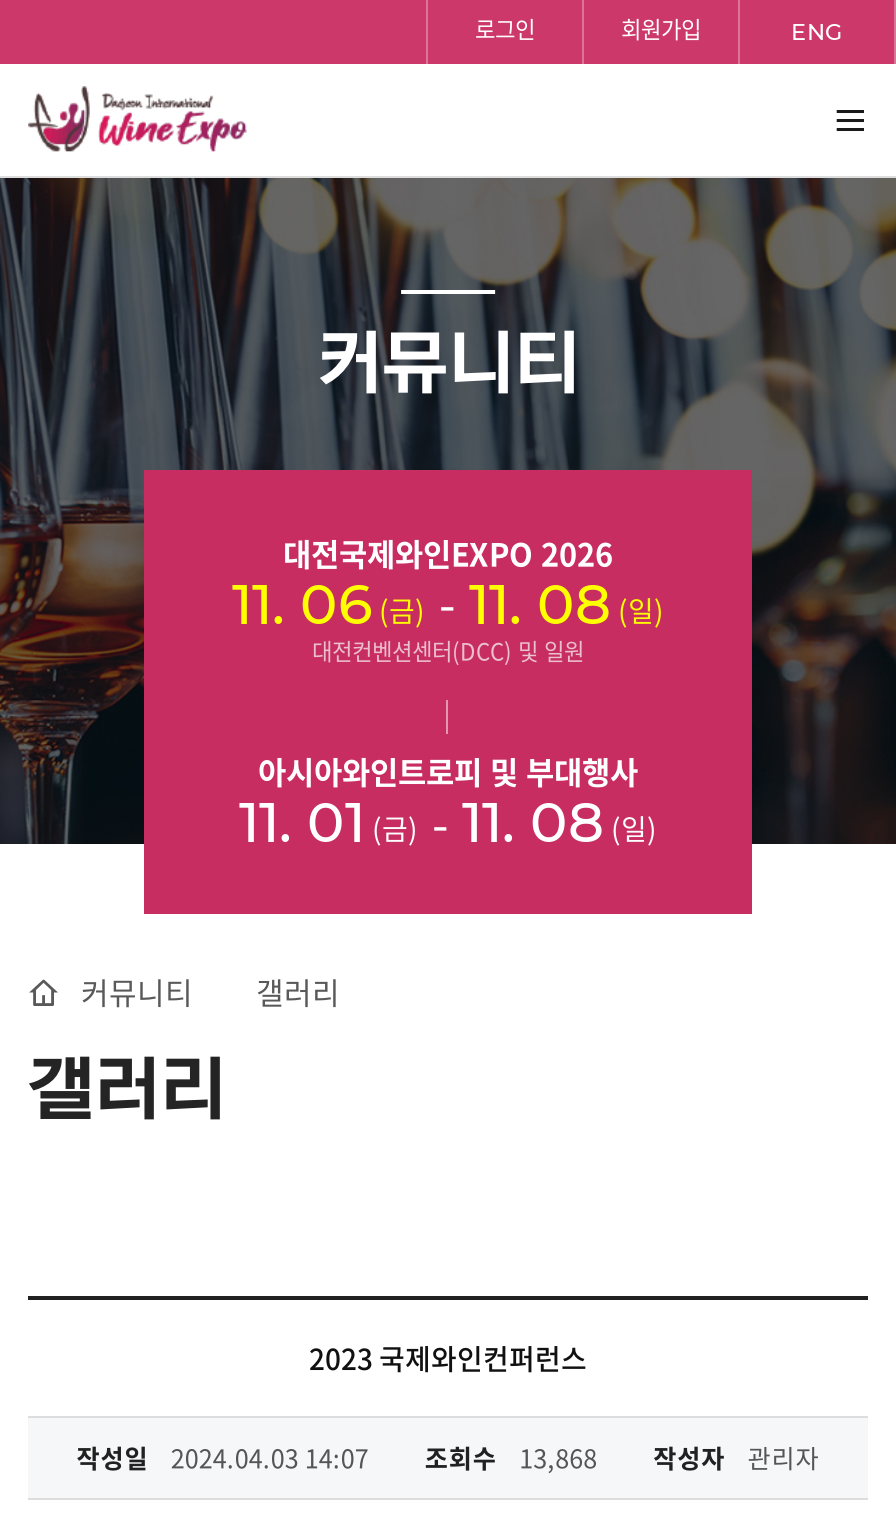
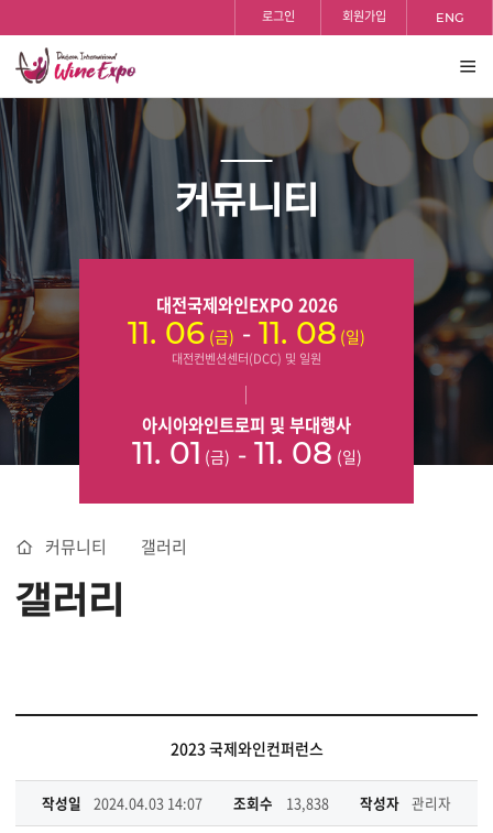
- 작성일 2024.04.03 14:07 조회수 13,868 작성자 관리자
+ 작성일 2024.04.03 14:07 조회수 13,838 작성자 관리자
